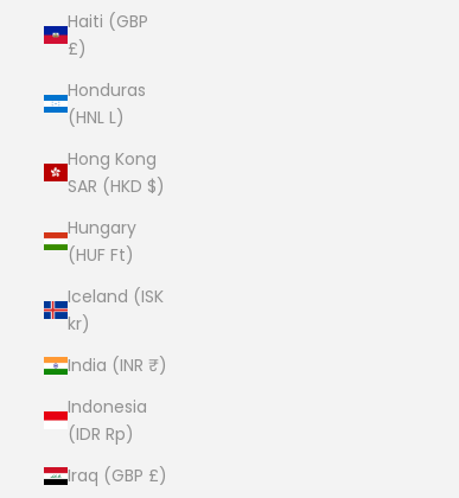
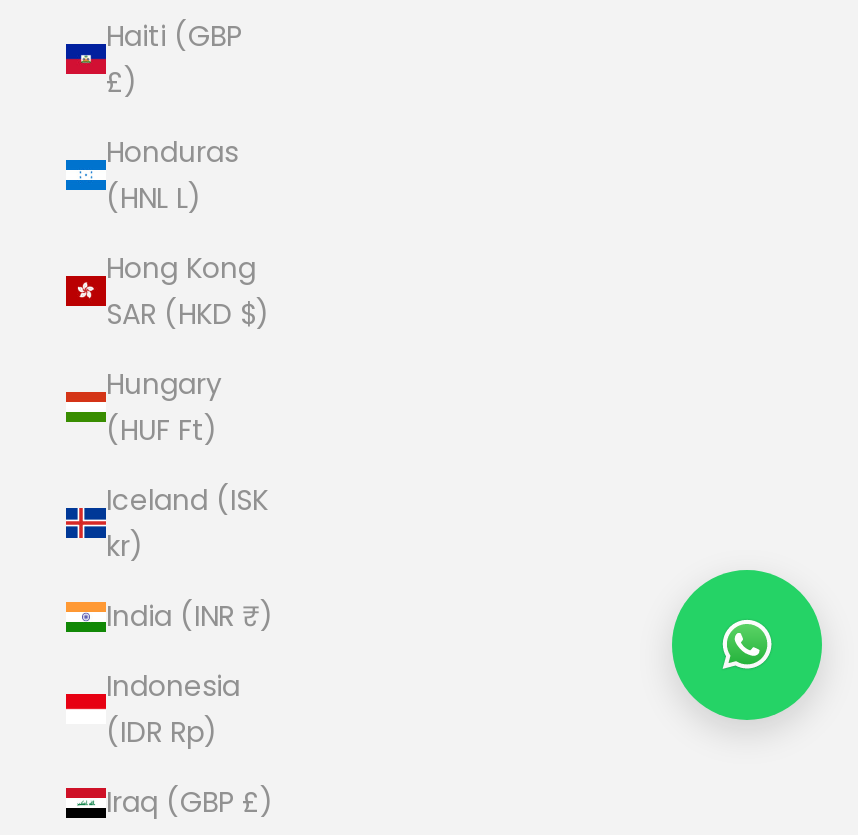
+ [image]
